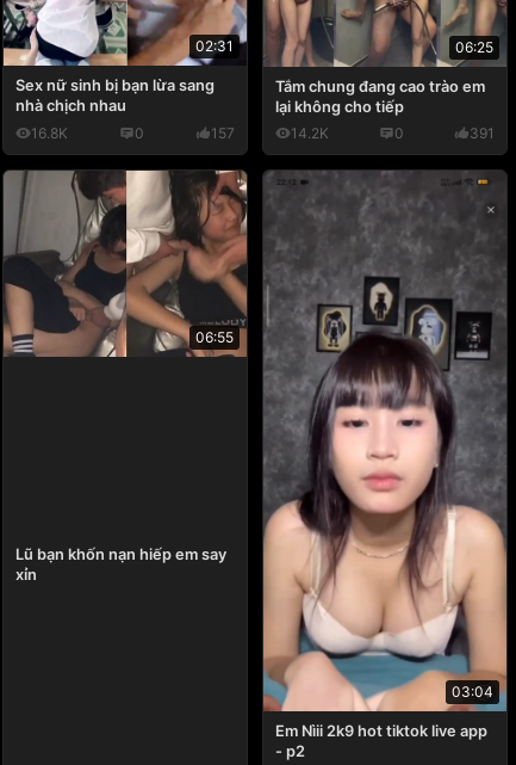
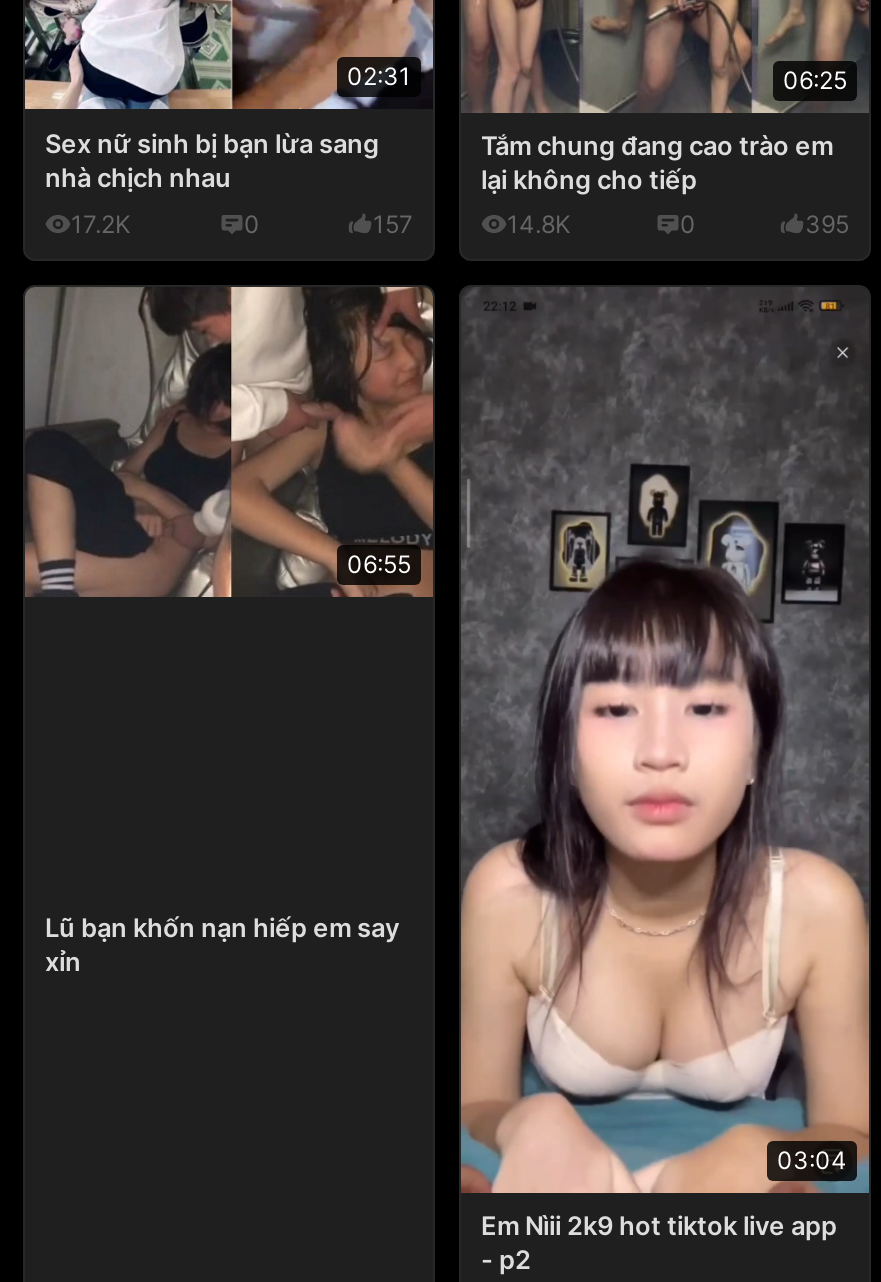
- 16.8K
+ 17.2K

- 14.2K
+ 14.8K

- 391
+ 395
